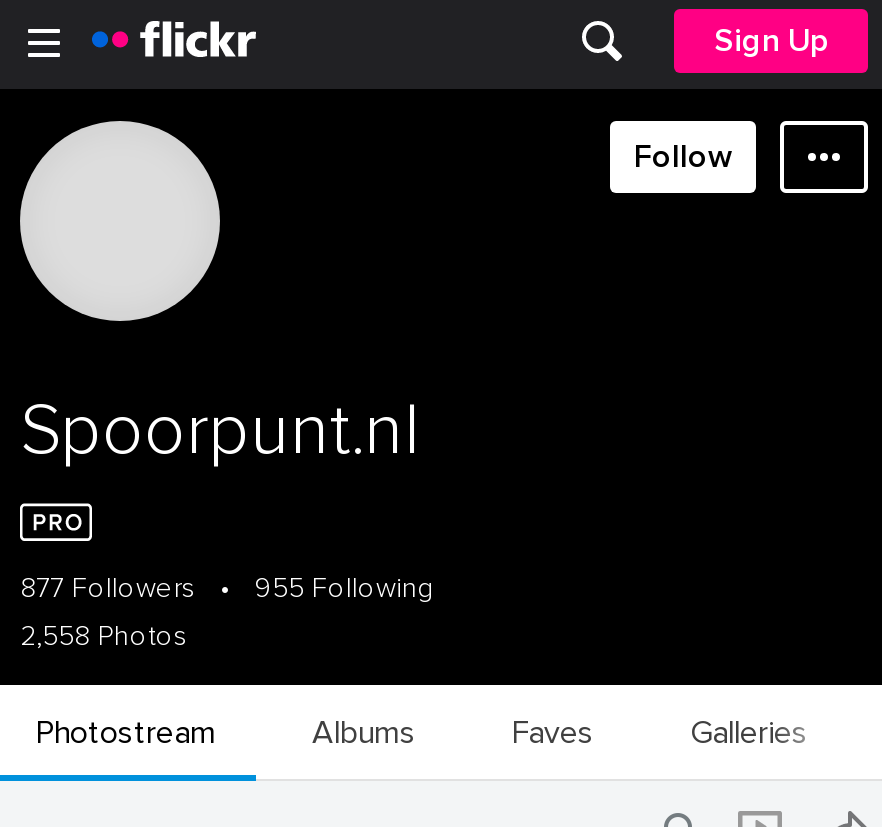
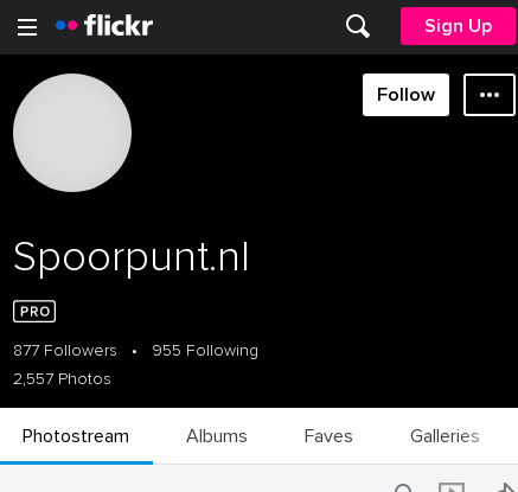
- 2,558 Photos
+ 2,557 Photos
